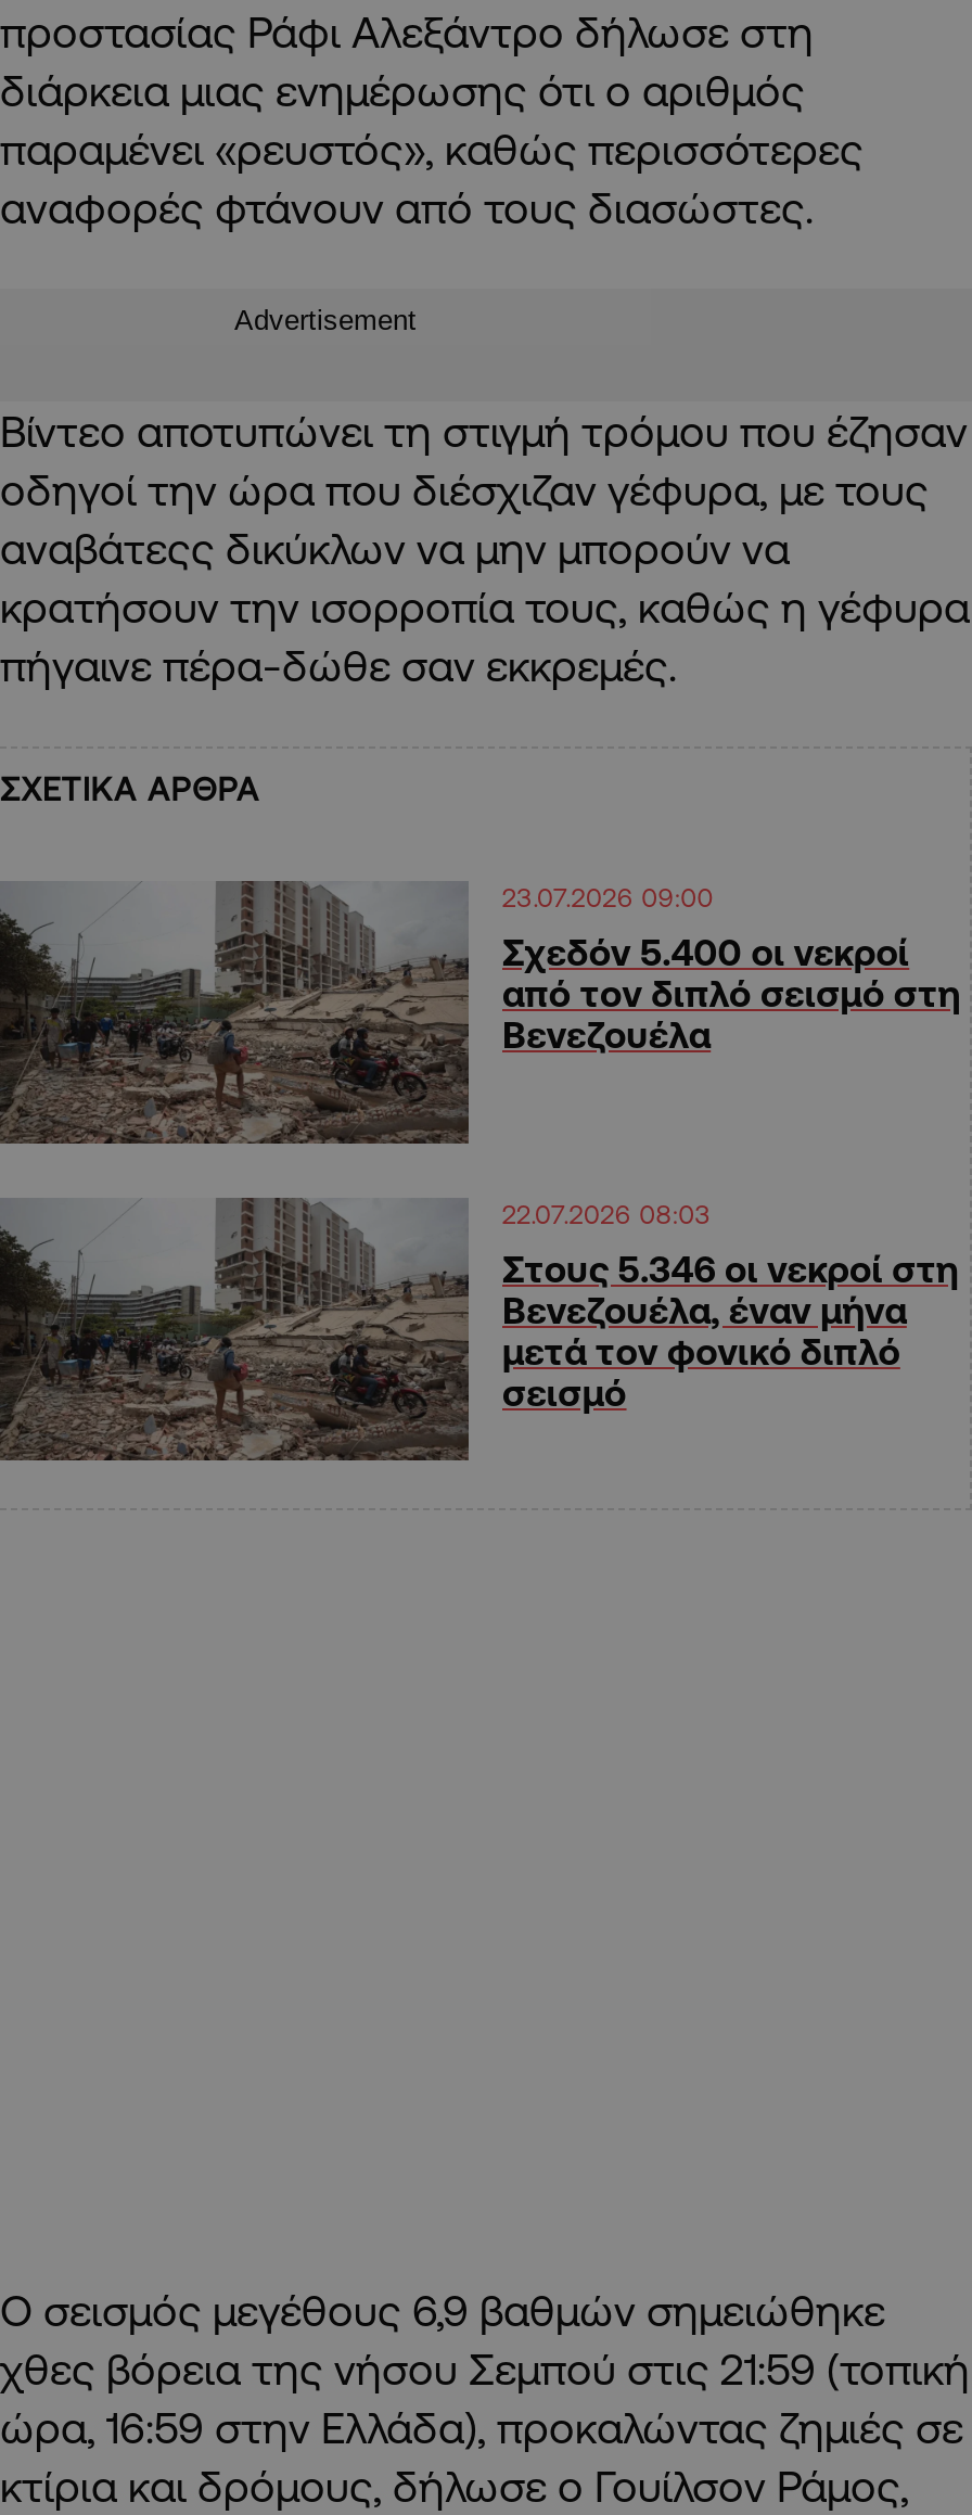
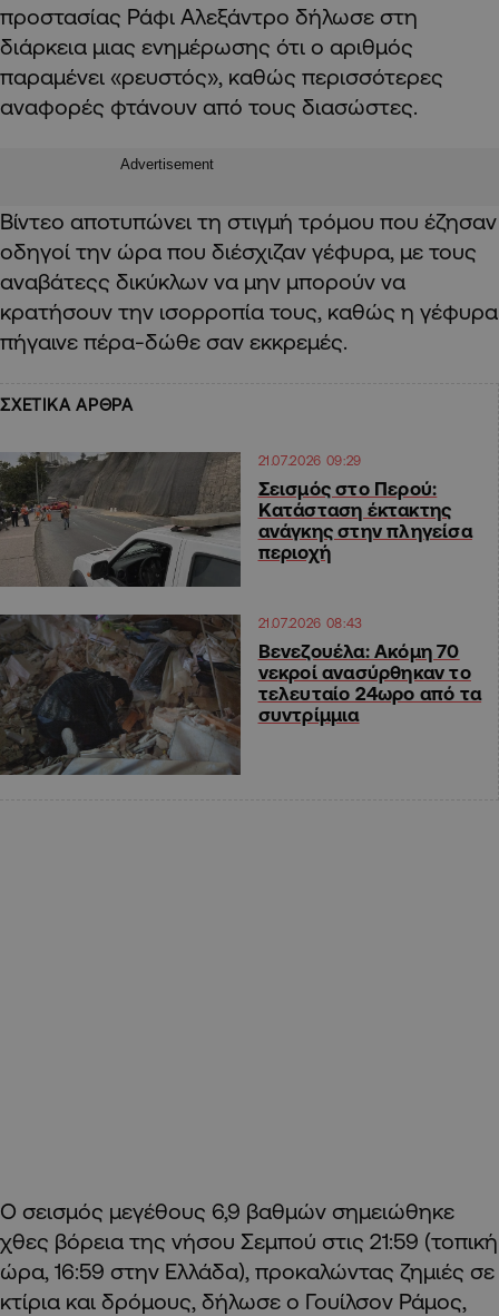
- [image]
- 23.07.2026 09:00
+ [image]
+ 21.07.2026 09:29

- Σχεδόν 5.400 οι νεκροί
- από τον διπλό σεισμό στη
- Βενεζουέλα
+ Σεισμός στο Περού:
+ Κατάσταση έκτακτης
+ ανάγκης στην πληγείσα
+ περιοχή

- [image]
- 22.07.2026 08:03
+ [image]
+ 21.07.2026 08:43

- Στους 5.346 οι νεκροί στη
- Βενεζουέλα, έναν μήνα
- μετά τον φονικό διπλό
- σεισμό
+ Βενεζουέλα: Ακόμη 70
+ νεκροί ανασύρθηκαν το
+ τελευταίο 24ωρο από τα
+ συντρίμμια
